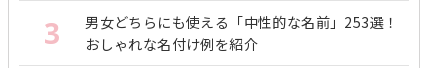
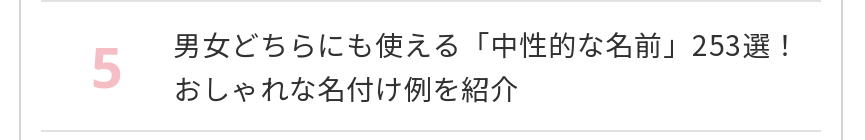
- 3 男女どちらにも使える「中性的な名前」253選！ おしゃれな名付け例を紹介
+ 5 男女どちらにも使える「中性的な名前」253選！ おしゃれな名付け例を紹介
